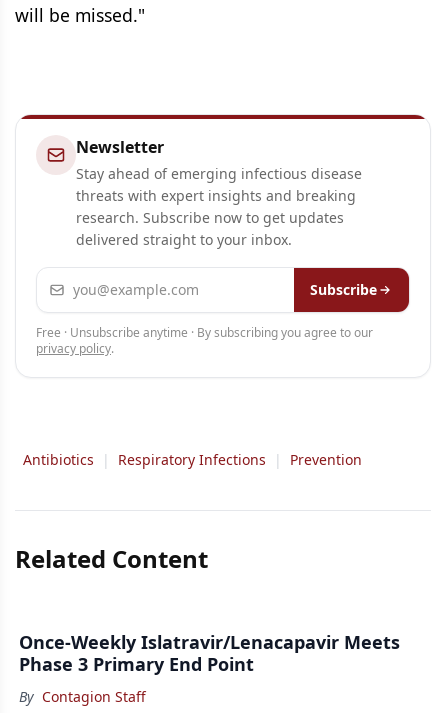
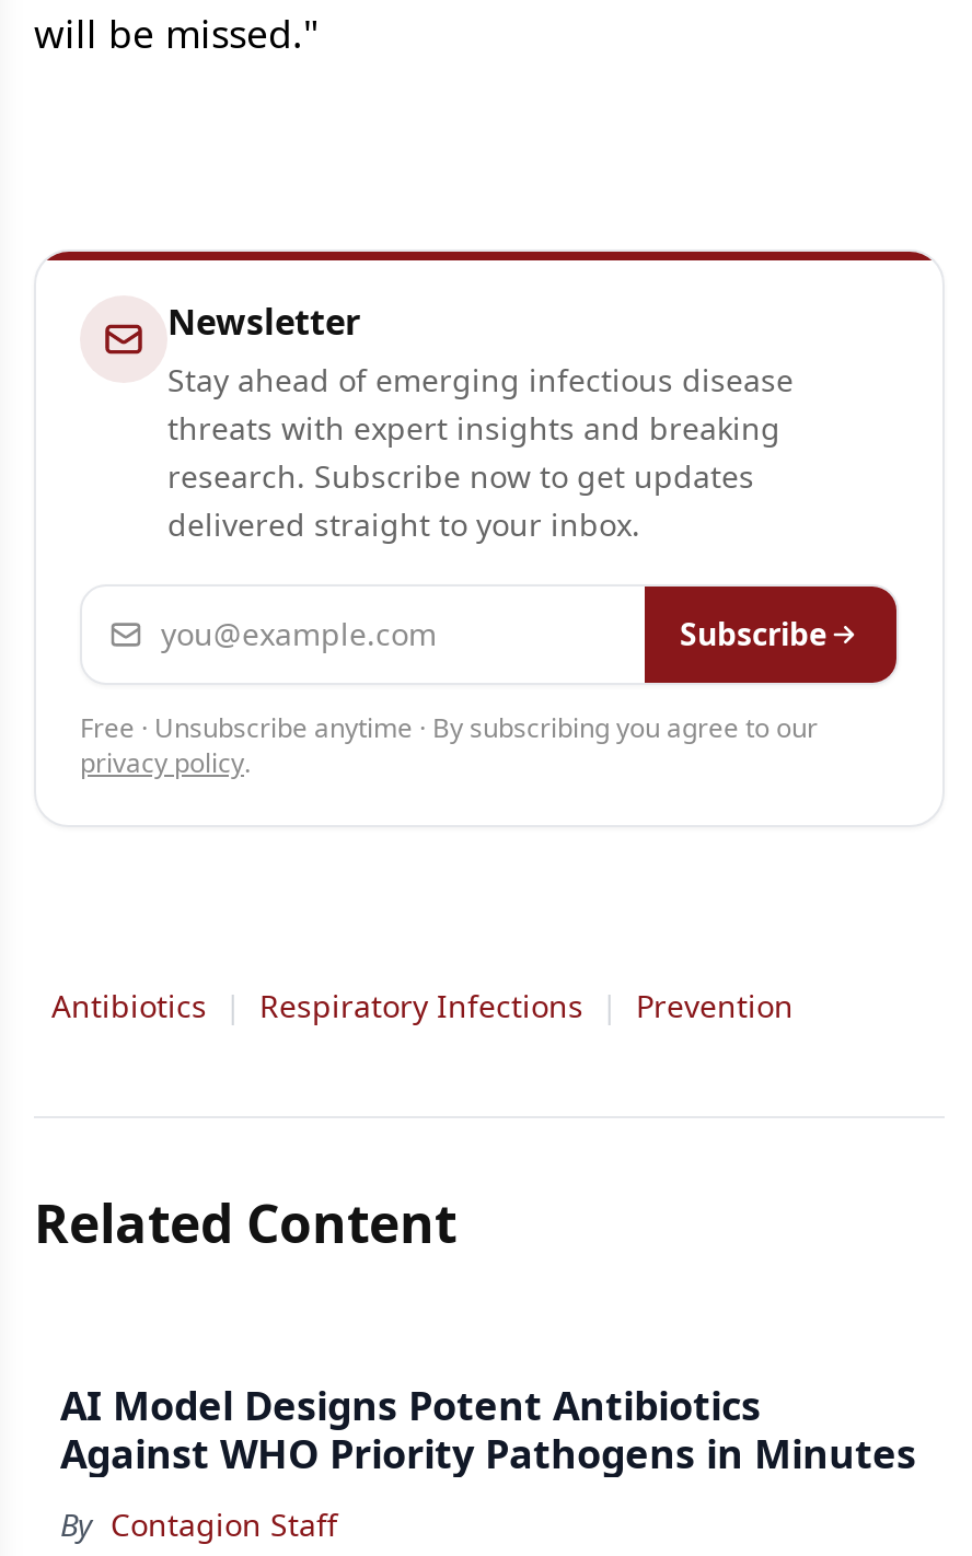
- Once-Weekly Islatravir/Lenacapavir Meets
- Phase 3 Primary End Point
+ AI Model Designs Potent Antibiotics
+ Against WHO Priority Pathogens in Minutes
